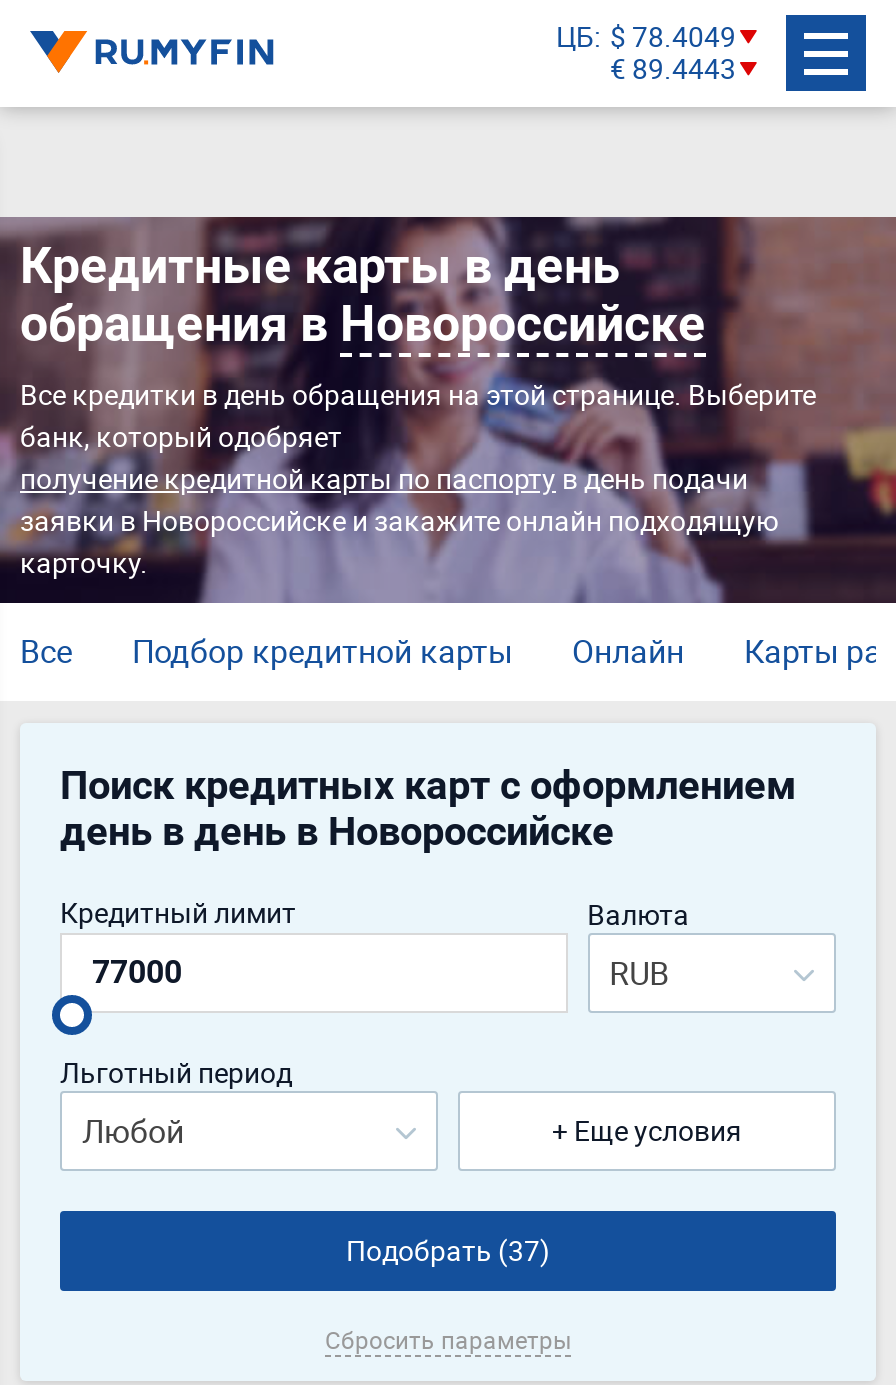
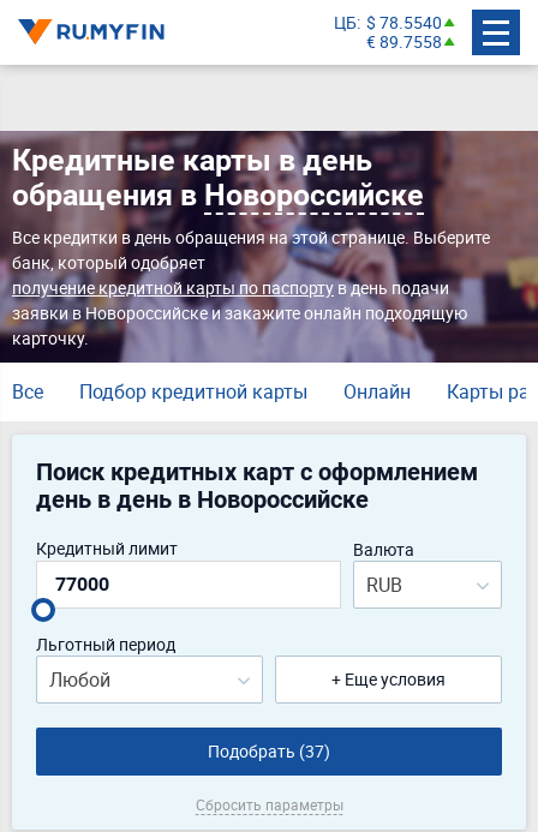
- ЦБ $ 78.4049
+ ЦБ $ 78.5540

- € 89.4443
+ € 89.7558
